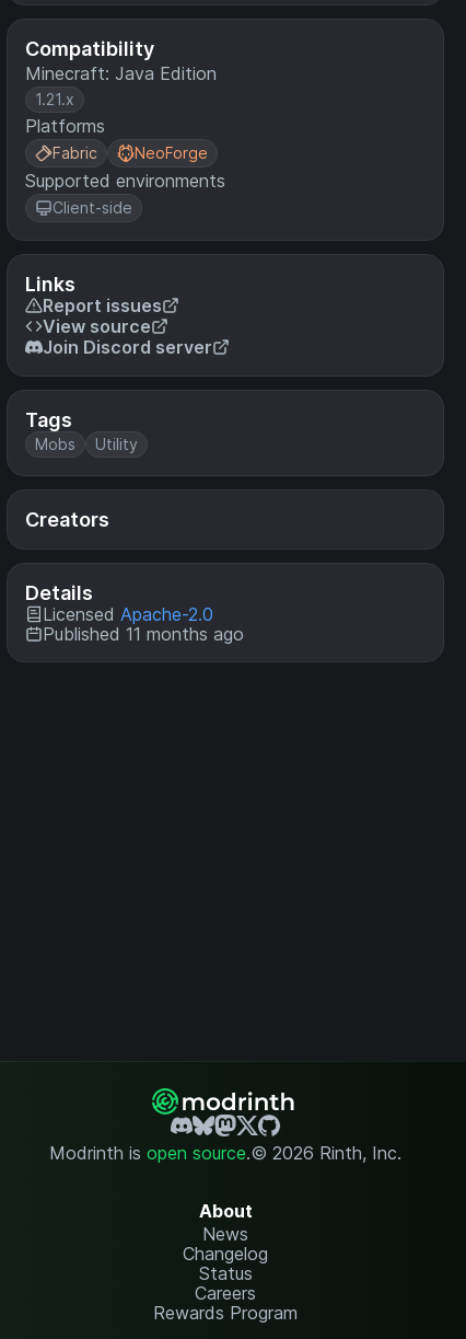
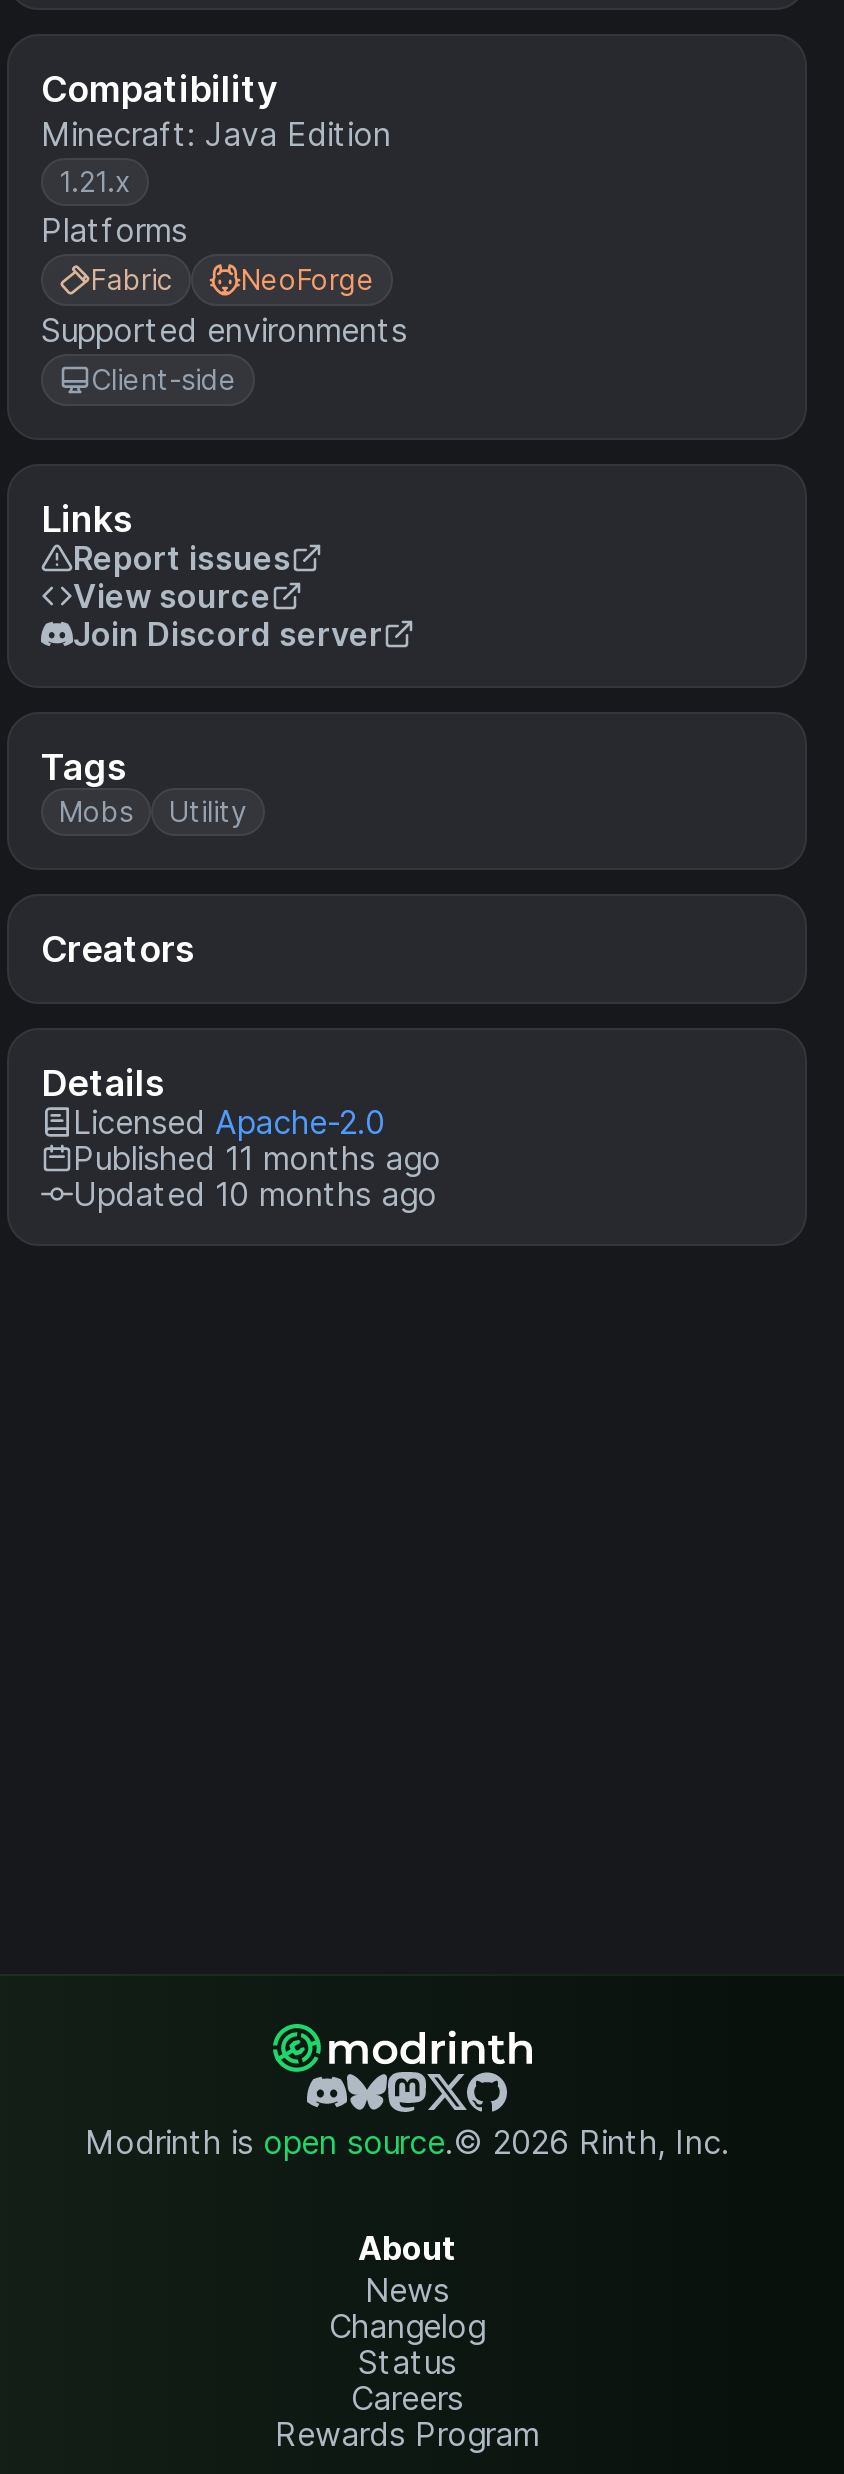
+ Updated 10 months ago
